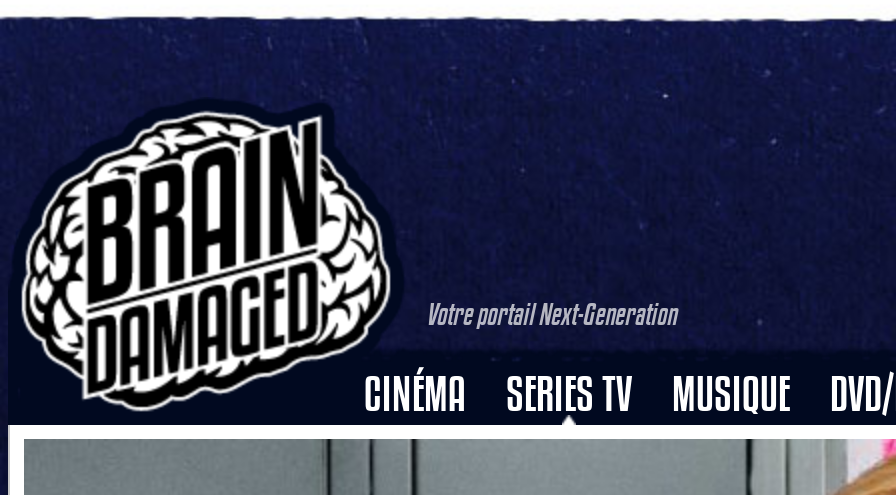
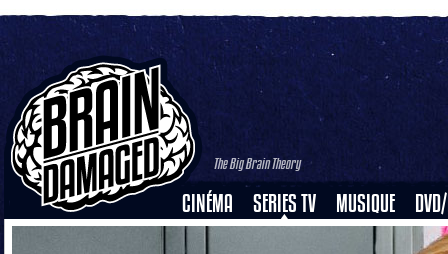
- Votre portail Next-Generation
+ The Big Brain Theory
